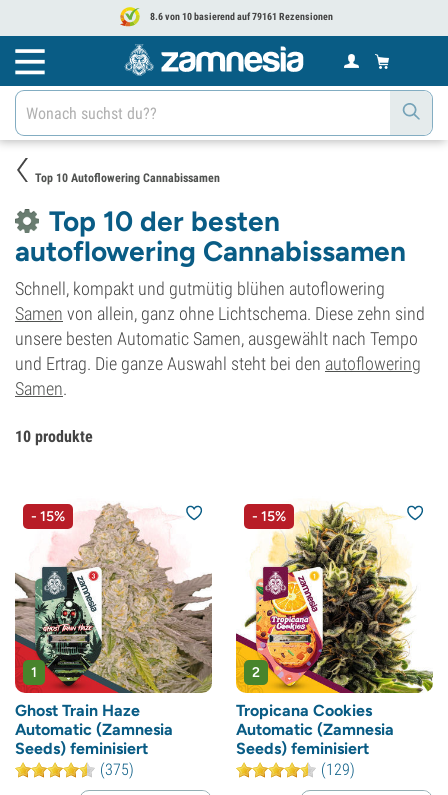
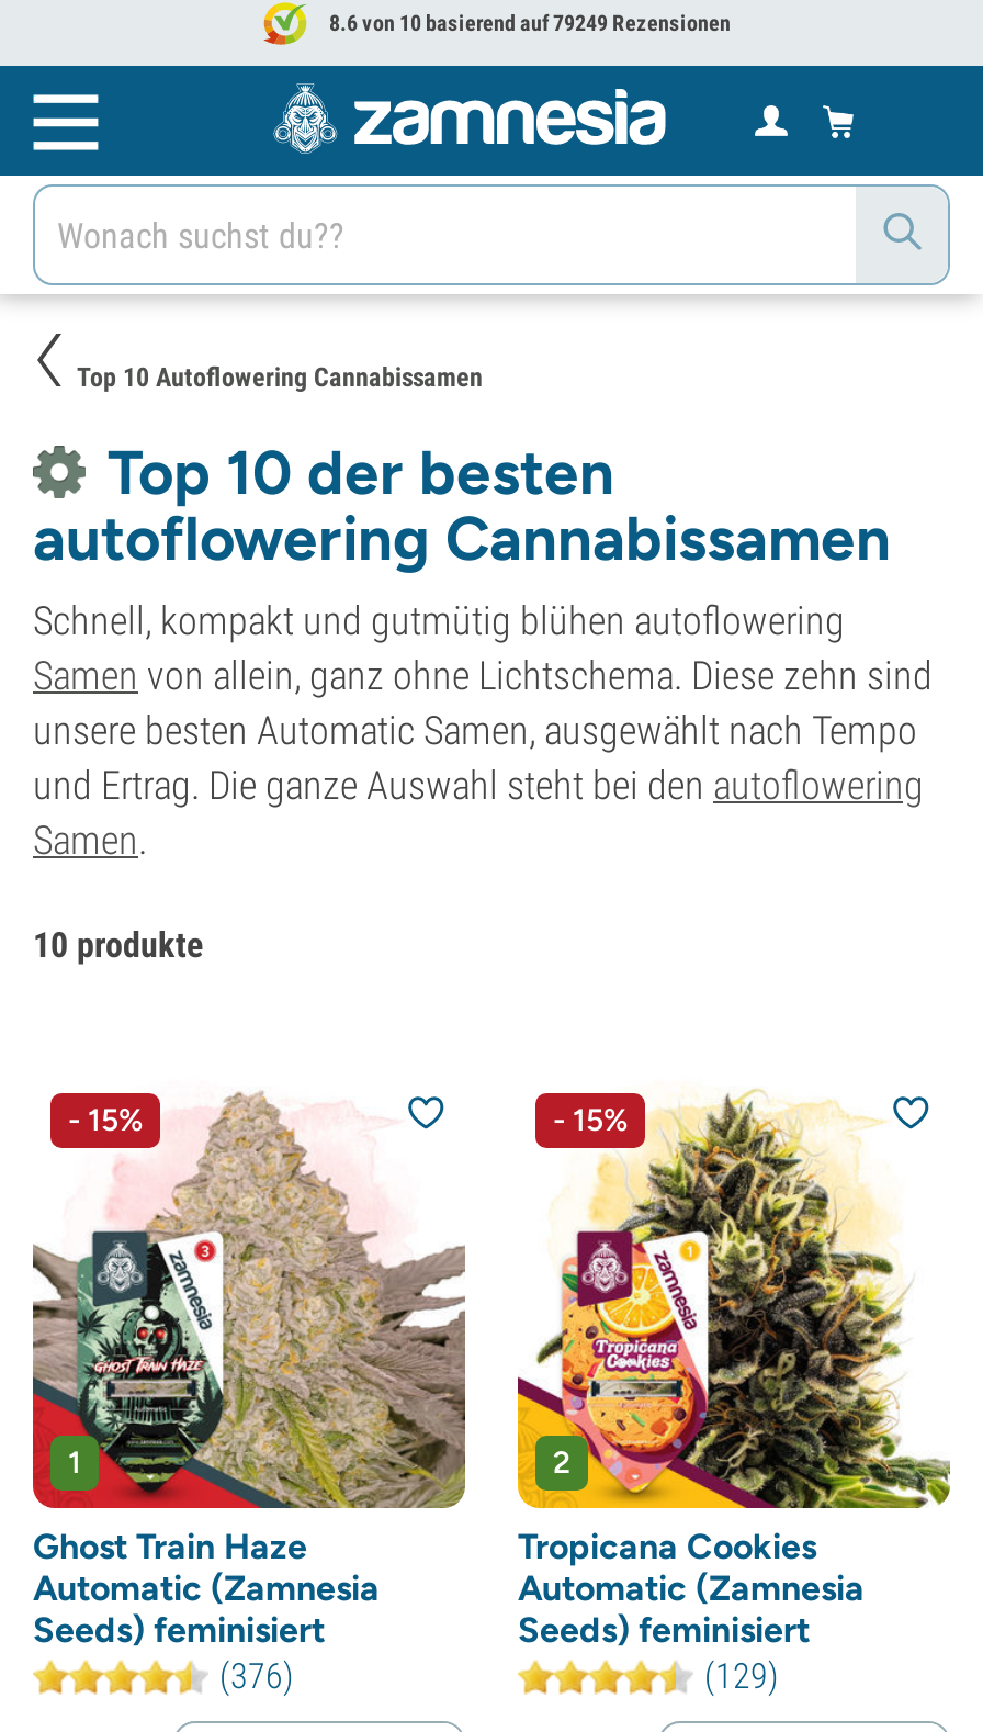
- 8.6 von 10 basierend auf 79161 Rezensionen
+ 8.6 von 10 basierend auf 79249 Rezensionen

- (375)
+ (376)
